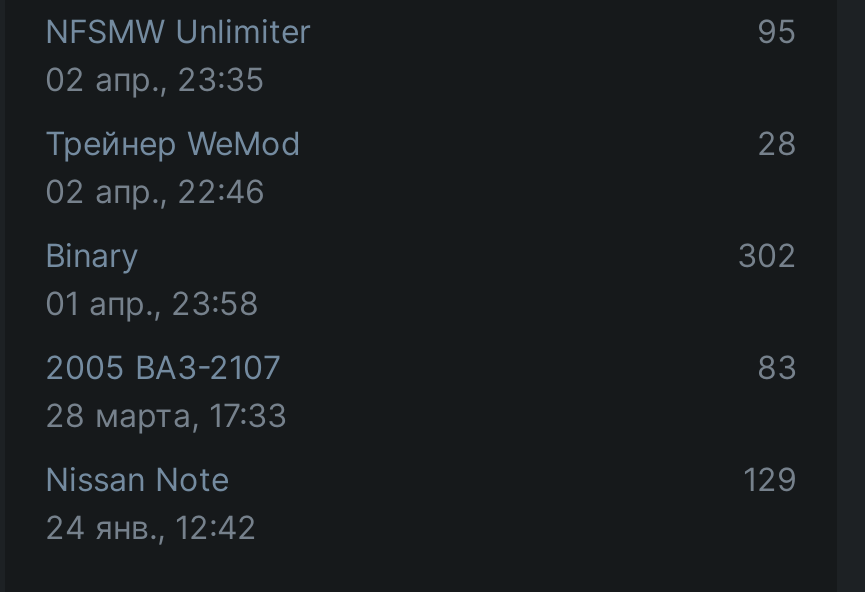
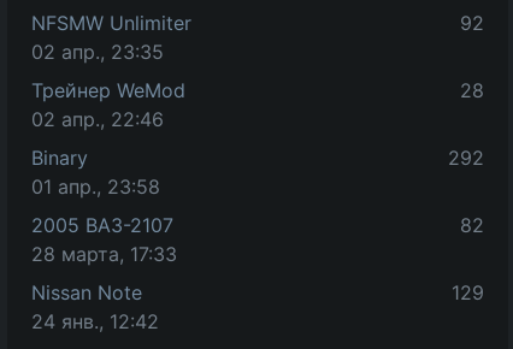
- 95
+ 92

- 302
+ 292

- 83
+ 82
